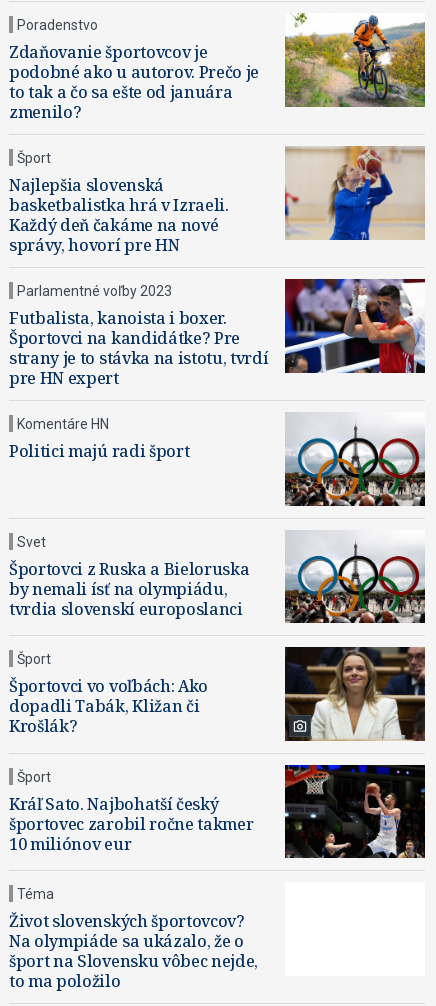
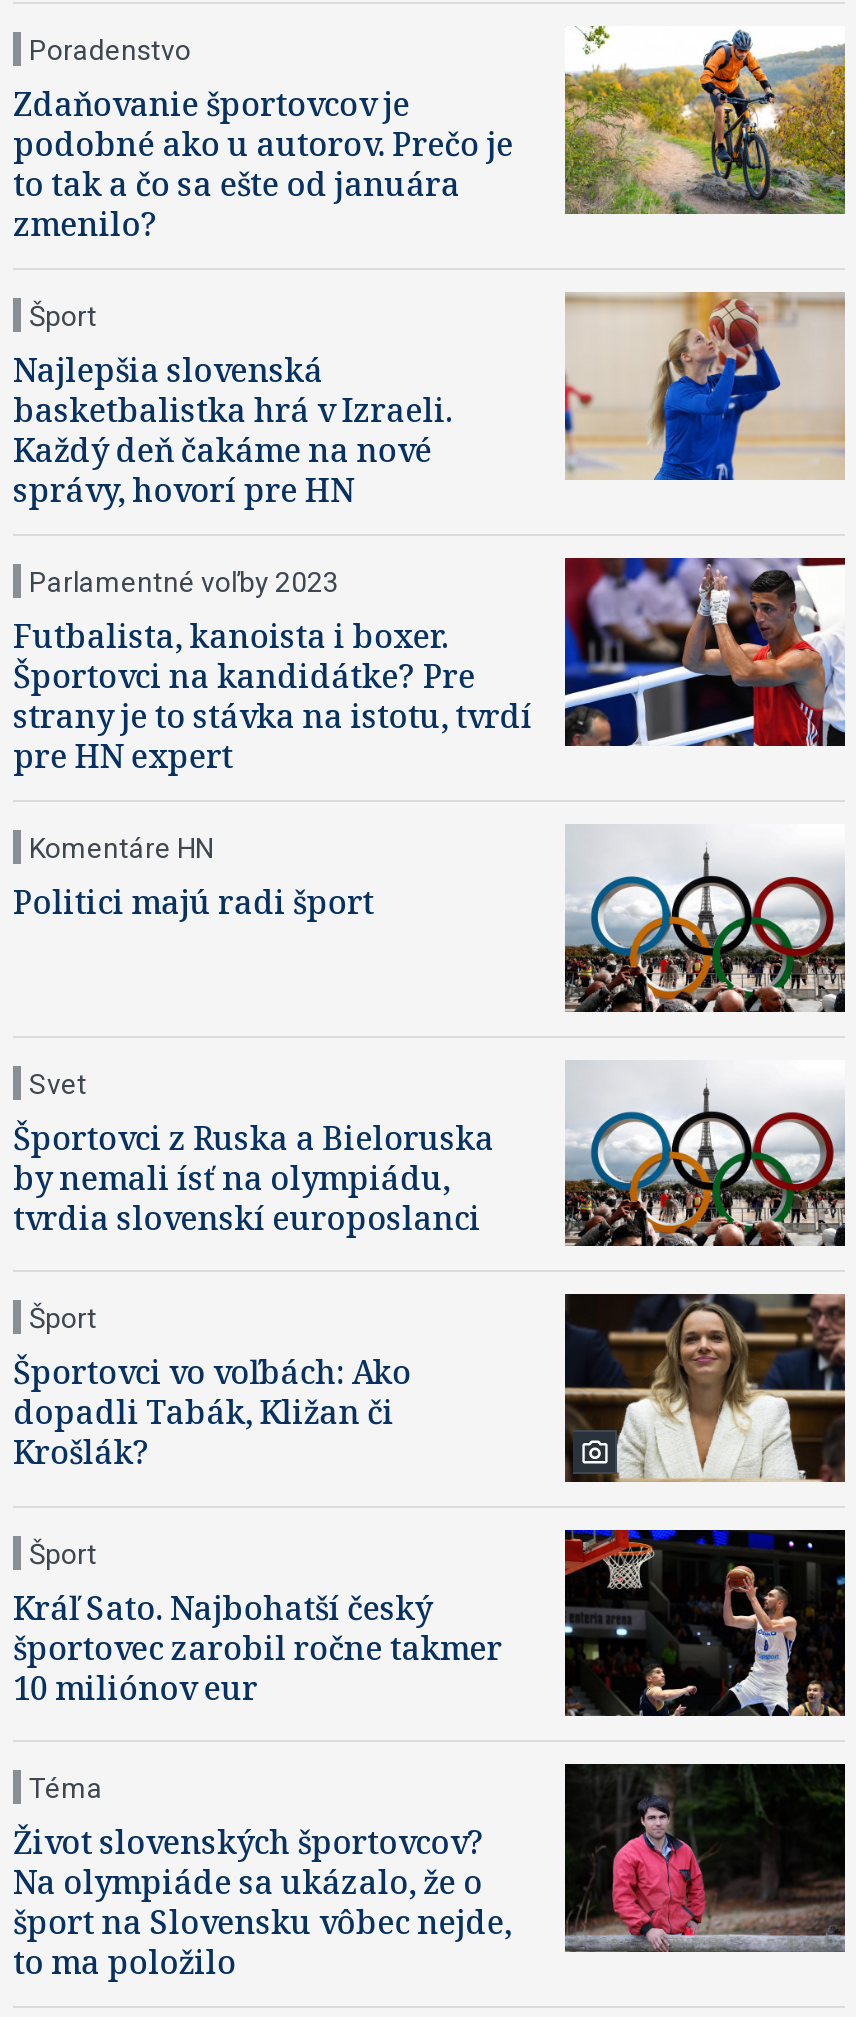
+ [image]
